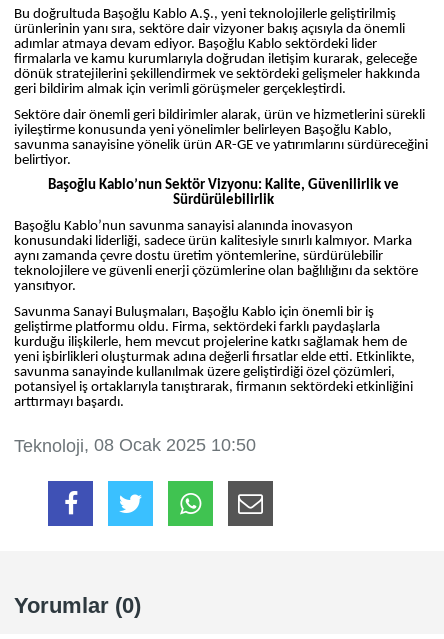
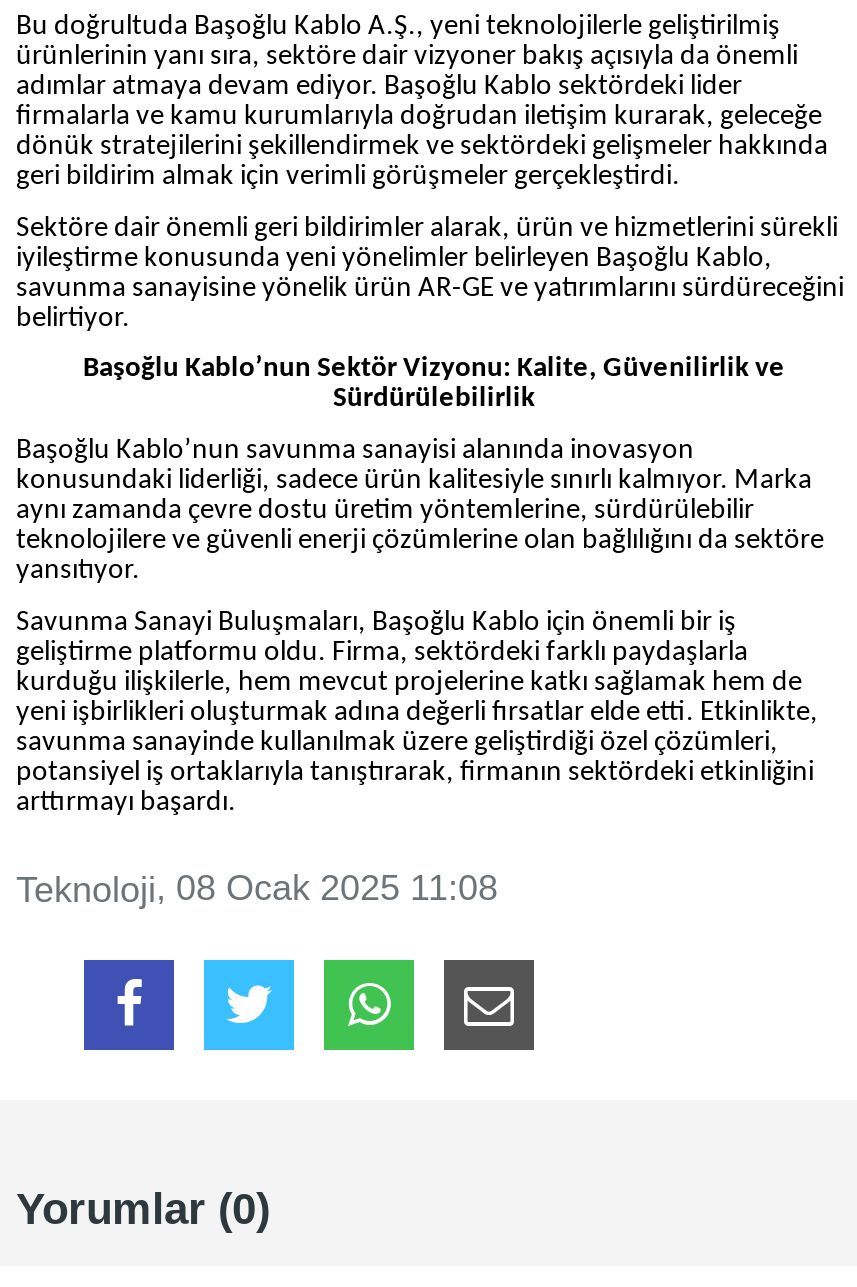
- Teknoloji, 08 Ocak 2025 10:50
+ Teknoloji, 08 Ocak 2025 11:08
